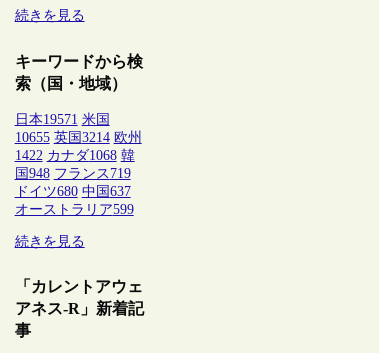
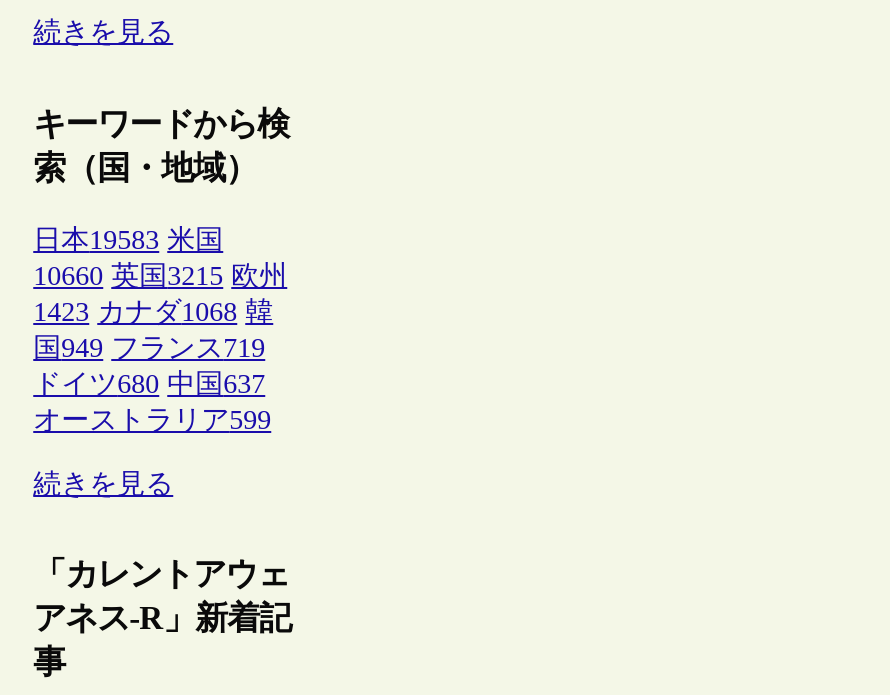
- 日本19571 米国
+ 日本19583 米国

- 10655 英国3214 欧州
+ 10660 英国3215 欧州

- 1422 カナダ1068 韓
+ 1423 カナダ1068 韓

- 国948 フランス719
+ 国949 フランス719
